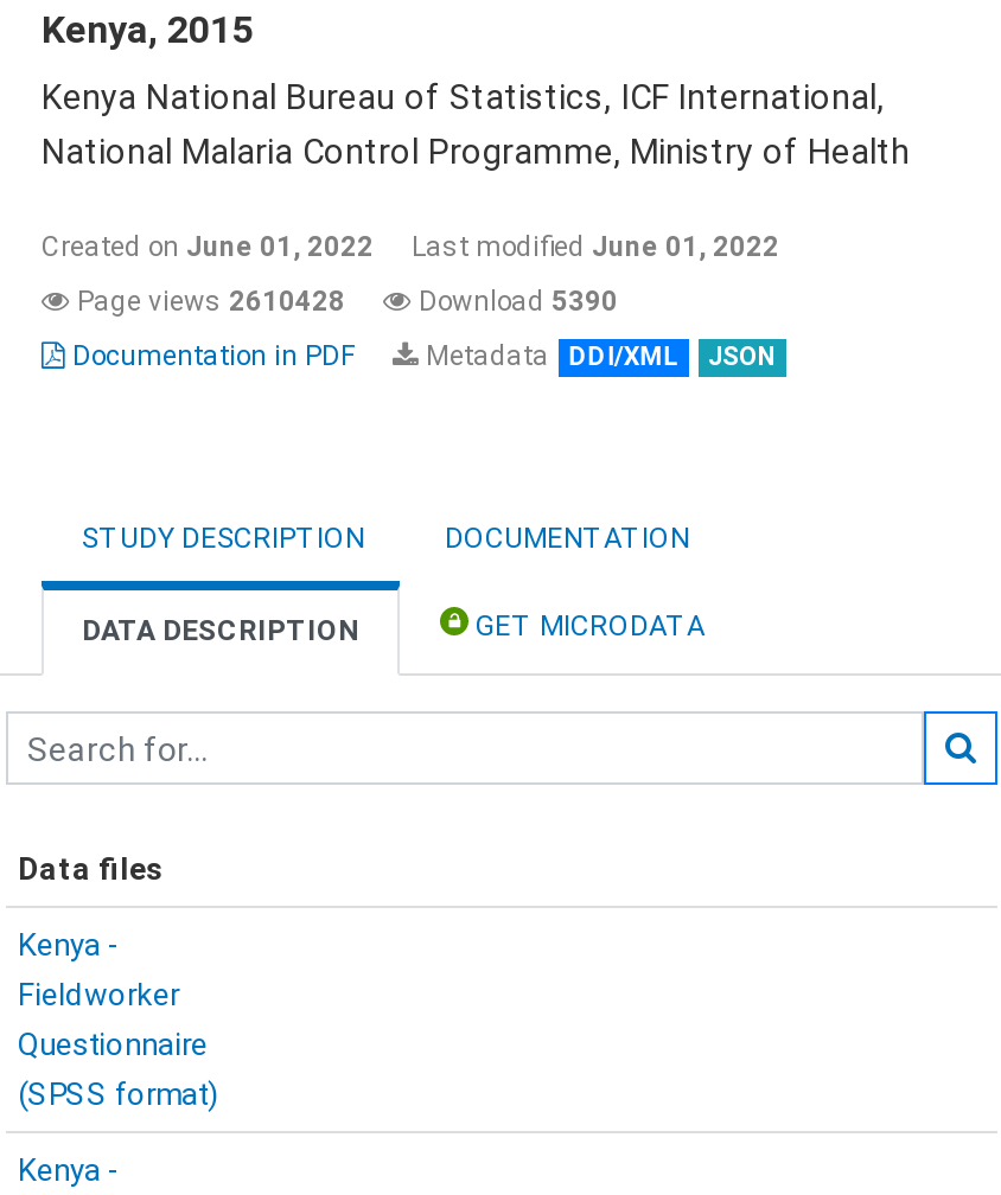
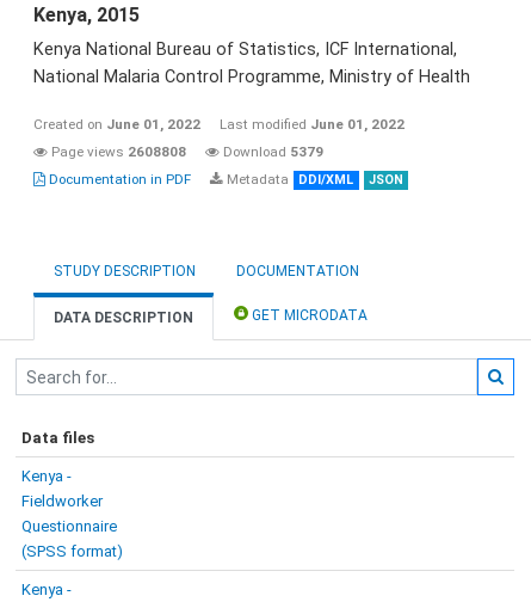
- Page views 2610428
+ Page views 2608808

- Download 5390
+ Download 5379
